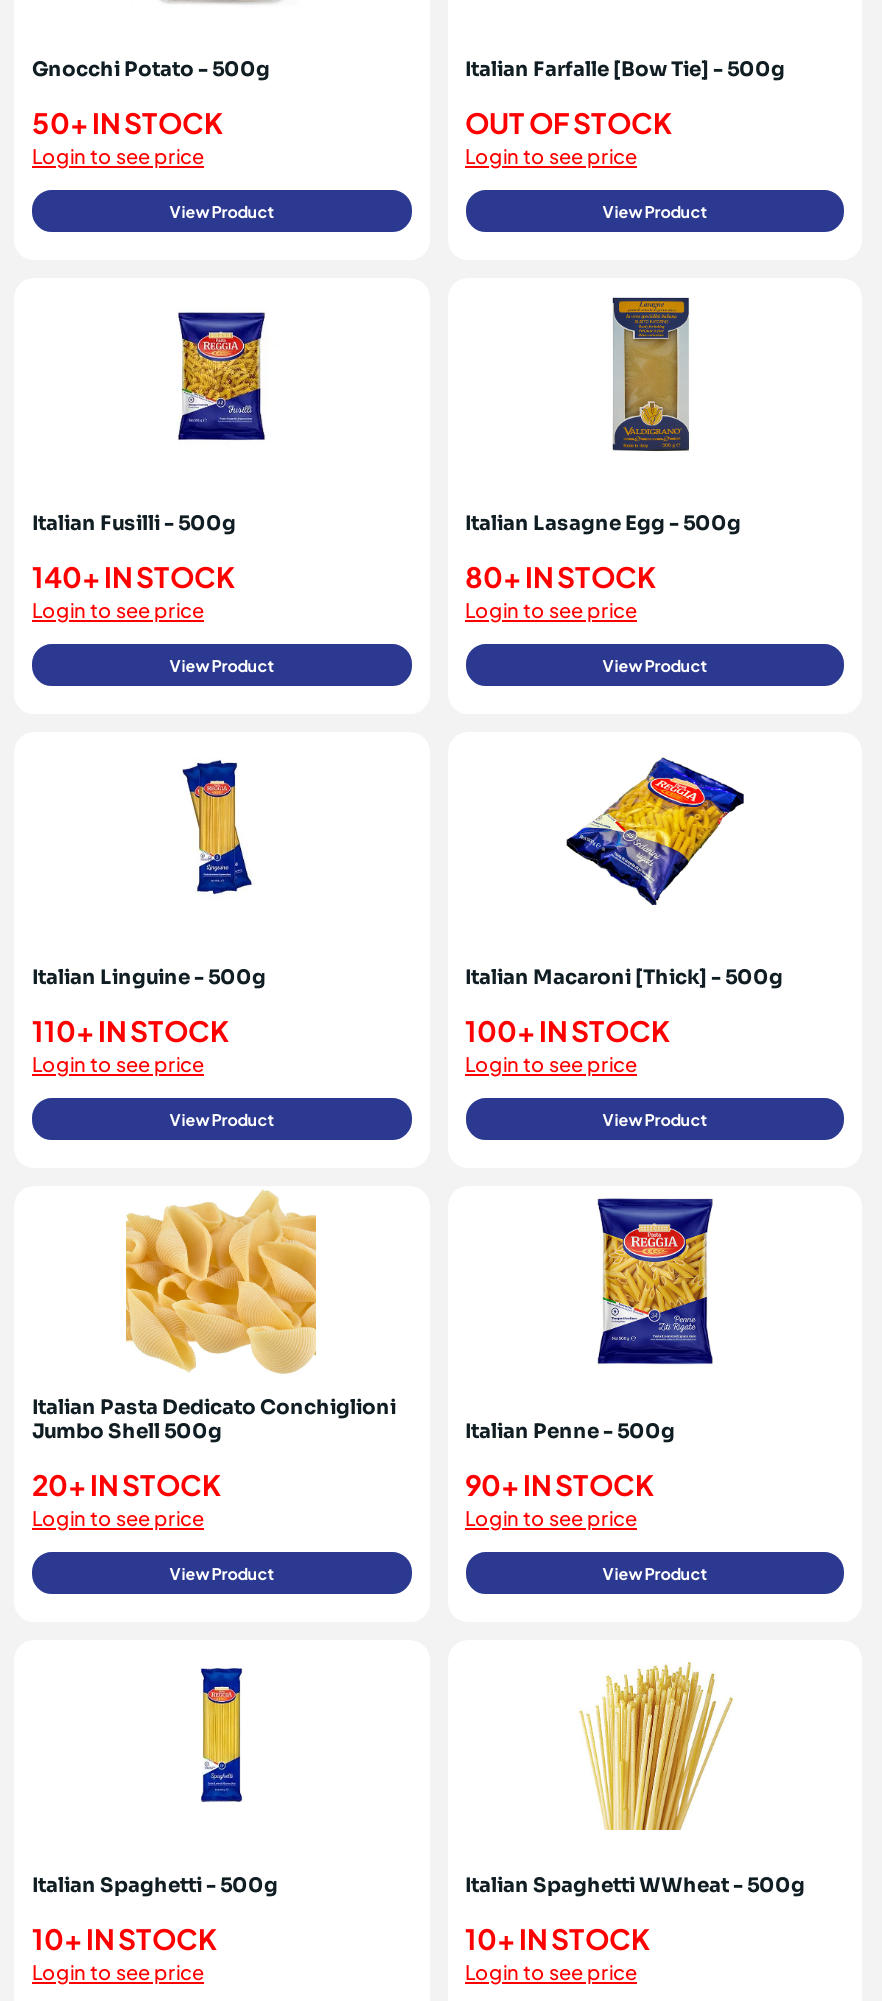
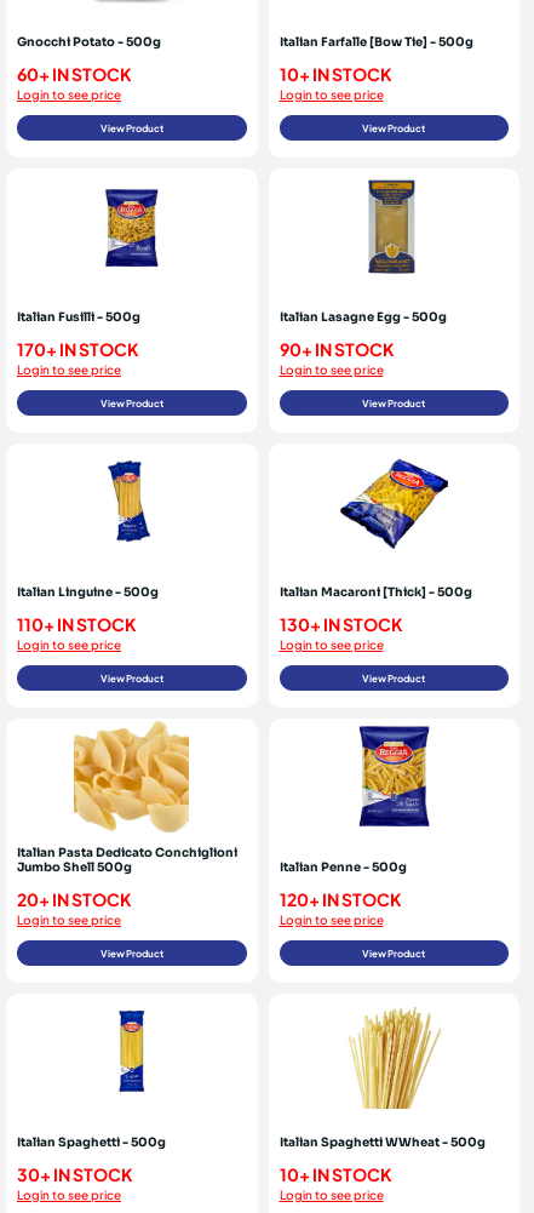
- 50+ IN STOCK
+ 60+ IN STOCK

- OUT OF STOCK
+ 10+ IN STOCK

- 140+ IN STOCK
+ 170+ IN STOCK

- 80+ IN STOCK
+ 90+ IN STOCK

- 100+ IN STOCK
+ 130+ IN STOCK

- 90+ IN STOCK
+ 120+ IN STOCK

- 10+ IN STOCK
+ 30+ IN STOCK
